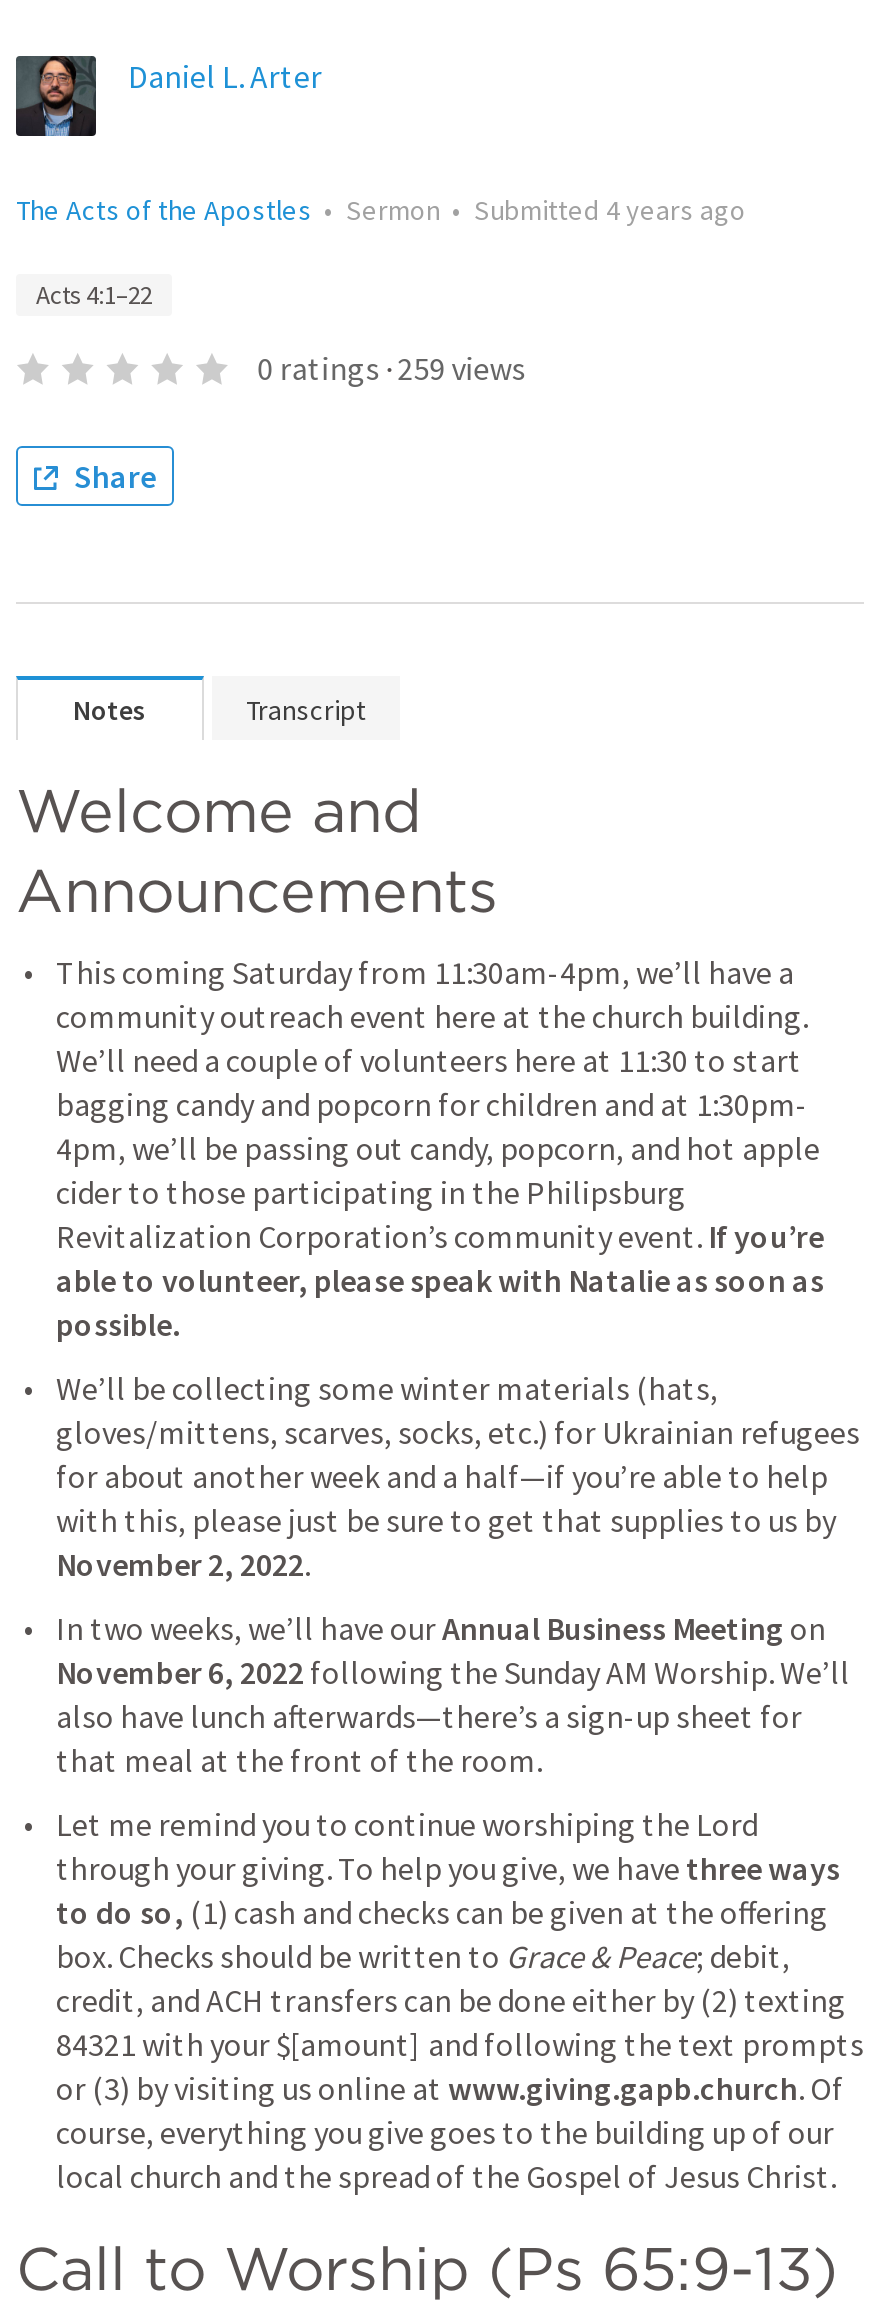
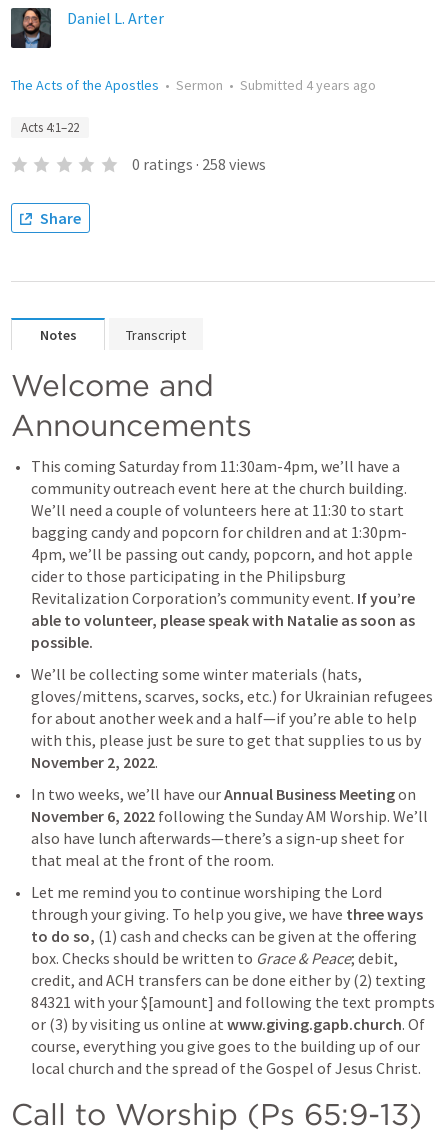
- 0 ratings · 259 views
+ 0 ratings · 258 views
